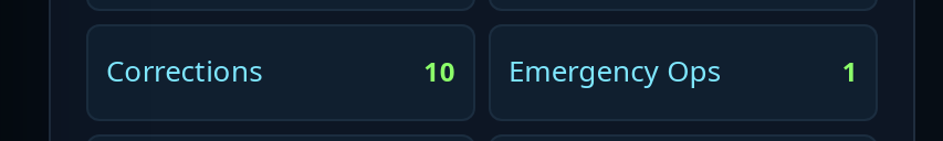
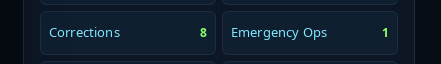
- 10 Emergency Ops
+ 8 Emergency Ops
